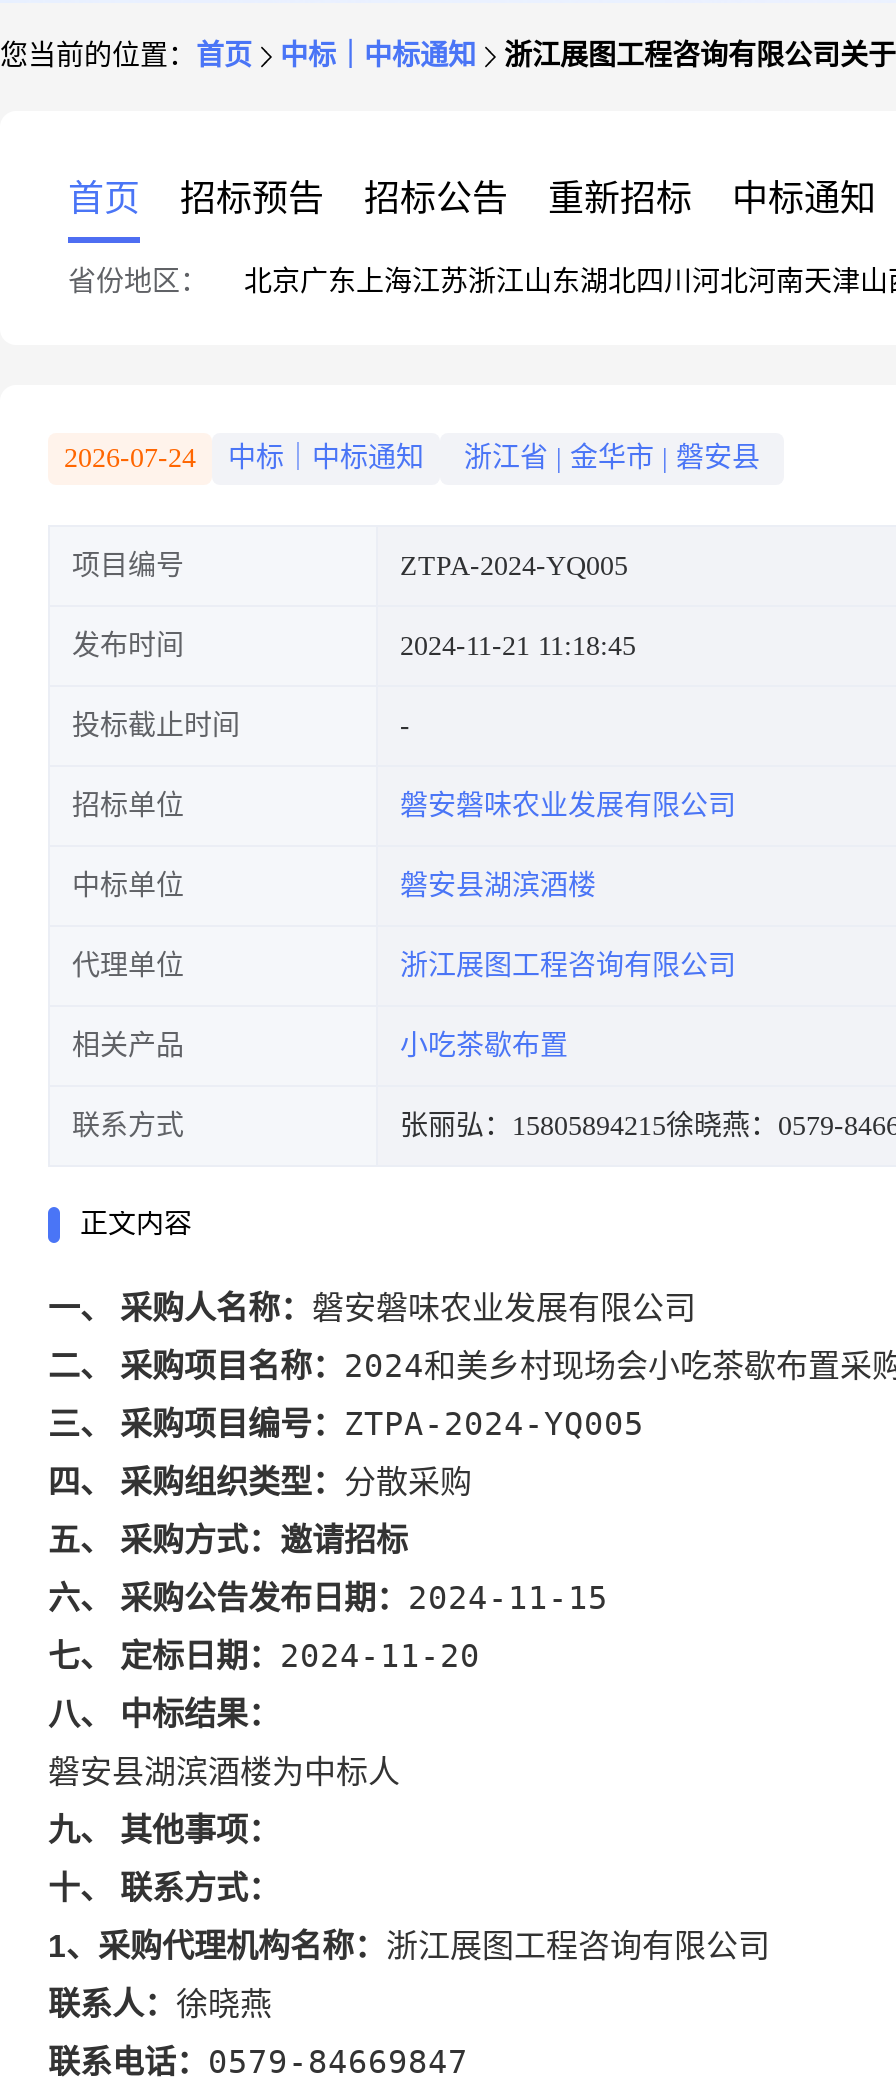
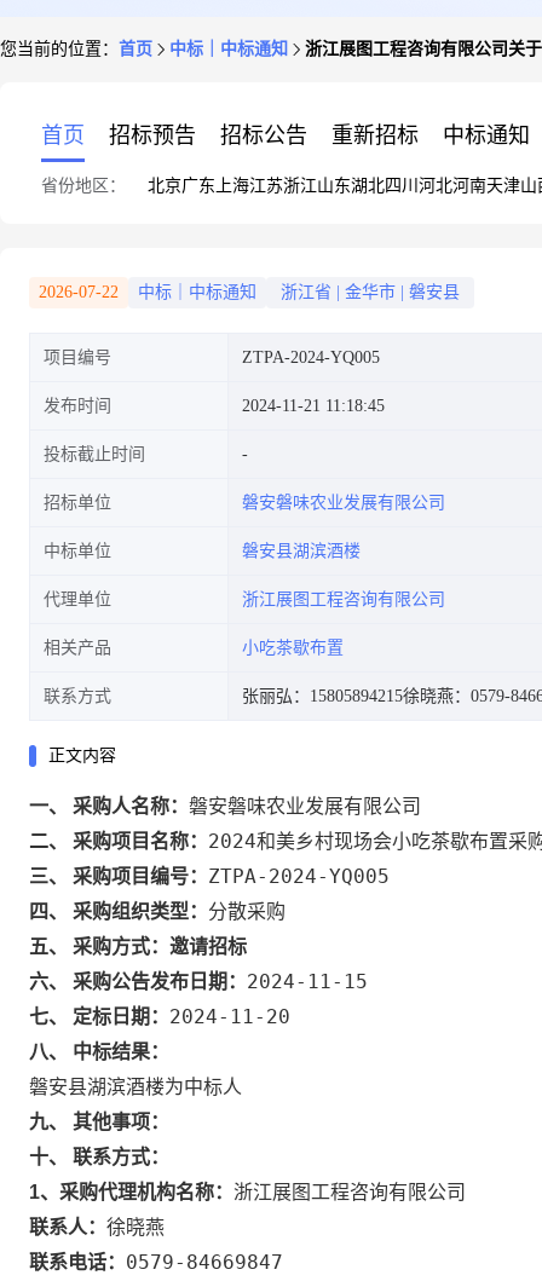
- 2026-07-24
+ 2026-07-22
